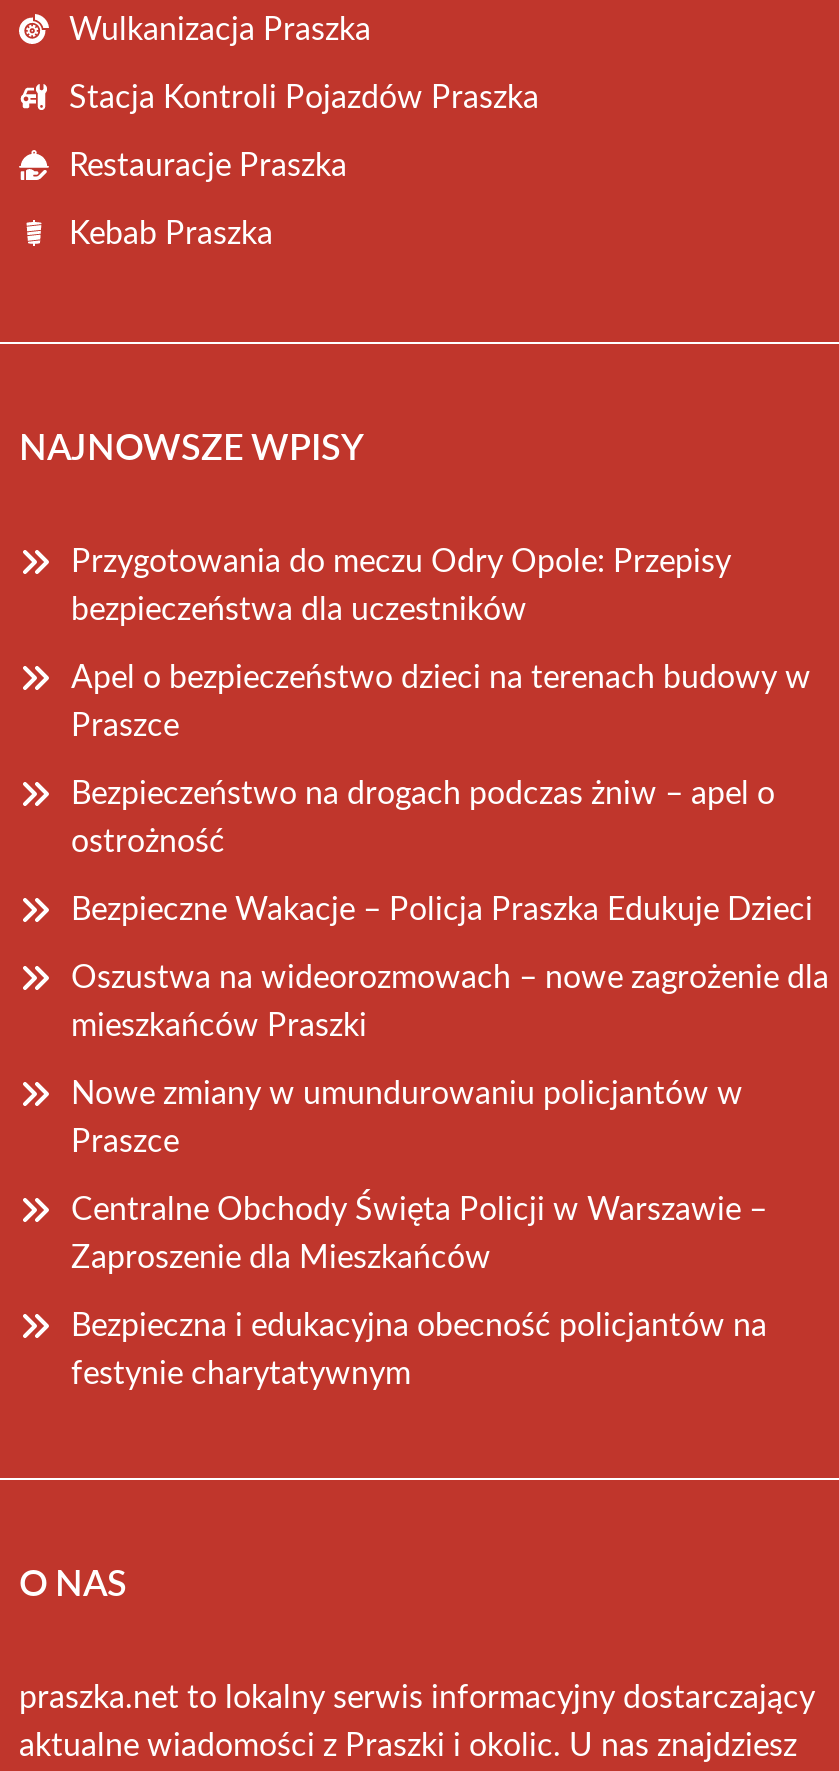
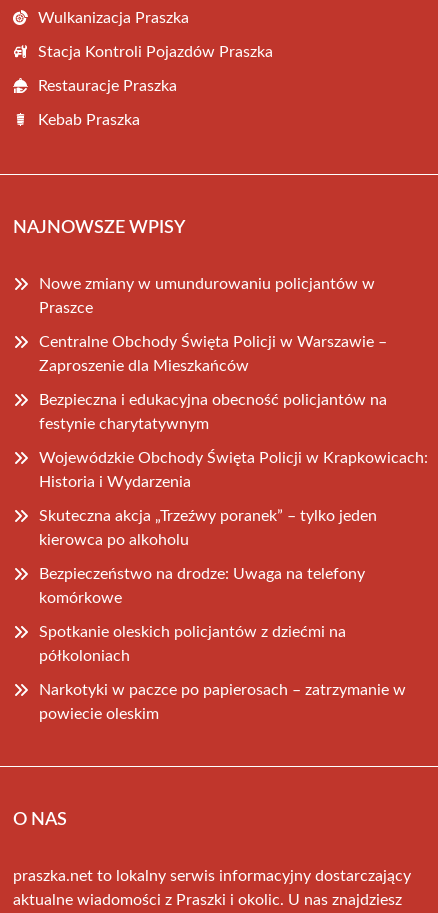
- Przygotowania do meczu Odry Opole: Przepisy
- bezpieczeństwa dla uczestników
- Apel o bezpieczeństwo dzieci na terenach budowy w
- Praszce
- Bezpieczeństwo na drogach podczas żniw – apel o
- ostrożność
- Bezpieczne Wakacje – Policja Praszka Edukuje Dzieci
- Oszustwa na wideorozmowach – nowe zagrożenie dla
- mieszkańców Praszki

moved up: Nowe zmiany w umundurowaniu policjantów w | Praszce | Centralne Obchody Święta Policji w Warszawie – | Zaproszenie dla Mieszkańców | Bezpieczna i edukacyjna obecność policjantów na | festynie charytatywnym

+ Wojewódzkie Obchody Święta Policji w Krapkowicach:
+ Historia i Wydarzenia
+ Skuteczna akcja „Trzeźwy poranek” – tylko jeden
+ kierowca po alkoholu
+ Bezpieczeństwo na drodze: Uwaga na telefony
+ komórkowe
+ Spotkanie oleskich policjantów z dziećmi na
+ półkoloniach
+ Narkotyki w paczce po papierosach – zatrzymanie w
+ powiecie oleskim
